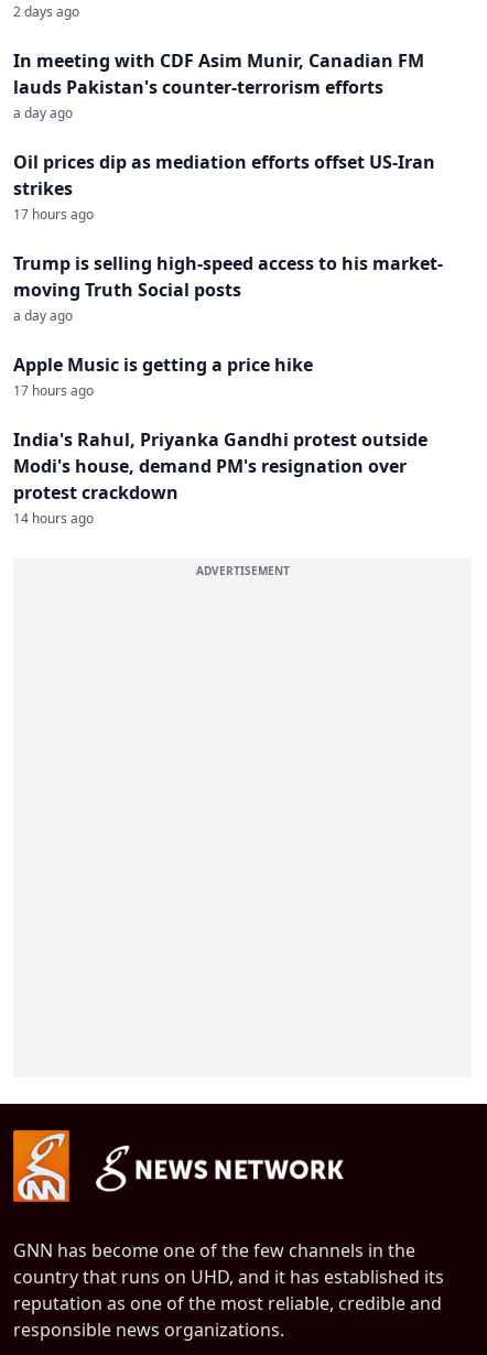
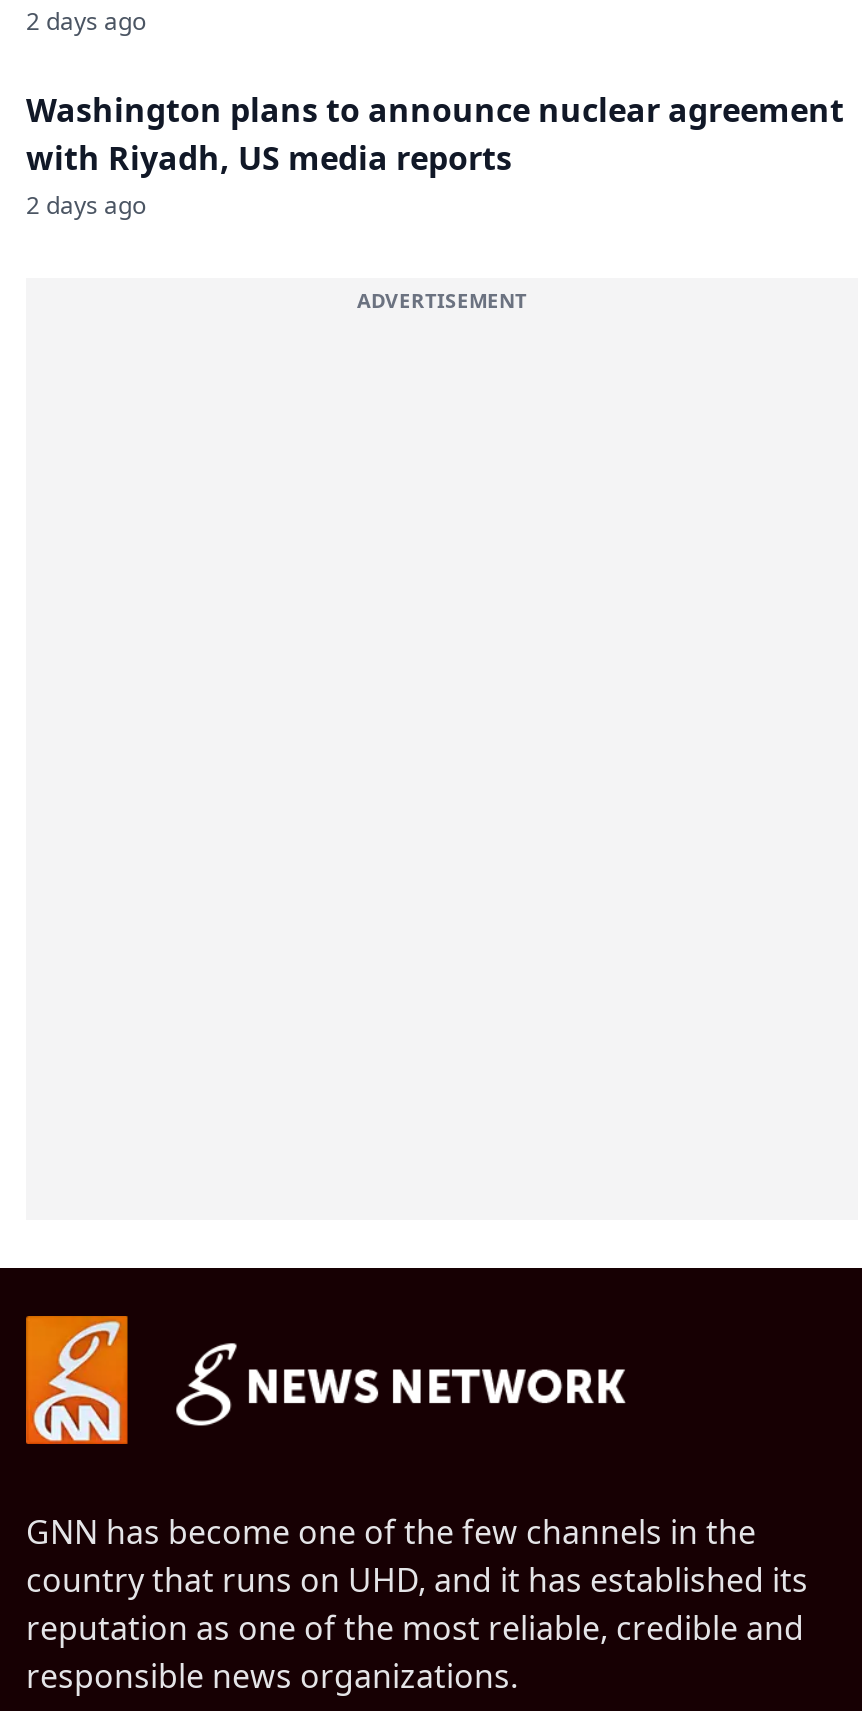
- In meeting with CDF Asim Munir, Canadian FM
- lauds Pakistan's counter-terrorism efforts
- a day ago
- Oil prices dip as mediation efforts offset US-Iran
- strikes
- 17 hours ago
- Trump is selling high-speed access to his market-
- moving Truth Social posts
- a day ago
- Apple Music is getting a price hike
- 17 hours ago
- India's Rahul, Priyanka Gandhi protest outside
- Modi's house, demand PM's resignation over
- protest crackdown
- 14 hours ago
+ Washington plans to announce nuclear agreement
+ with Riyadh, US media reports
+ 2 days ago
